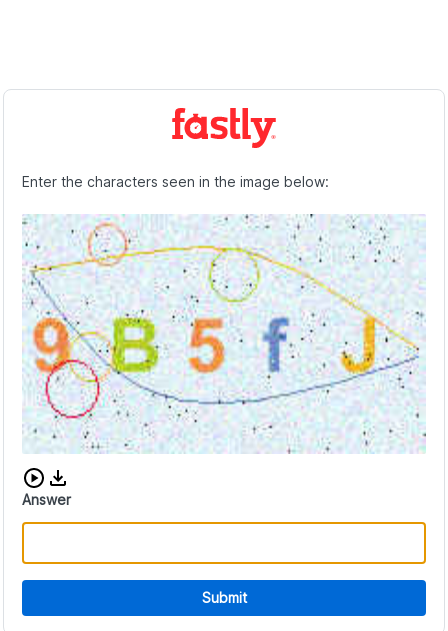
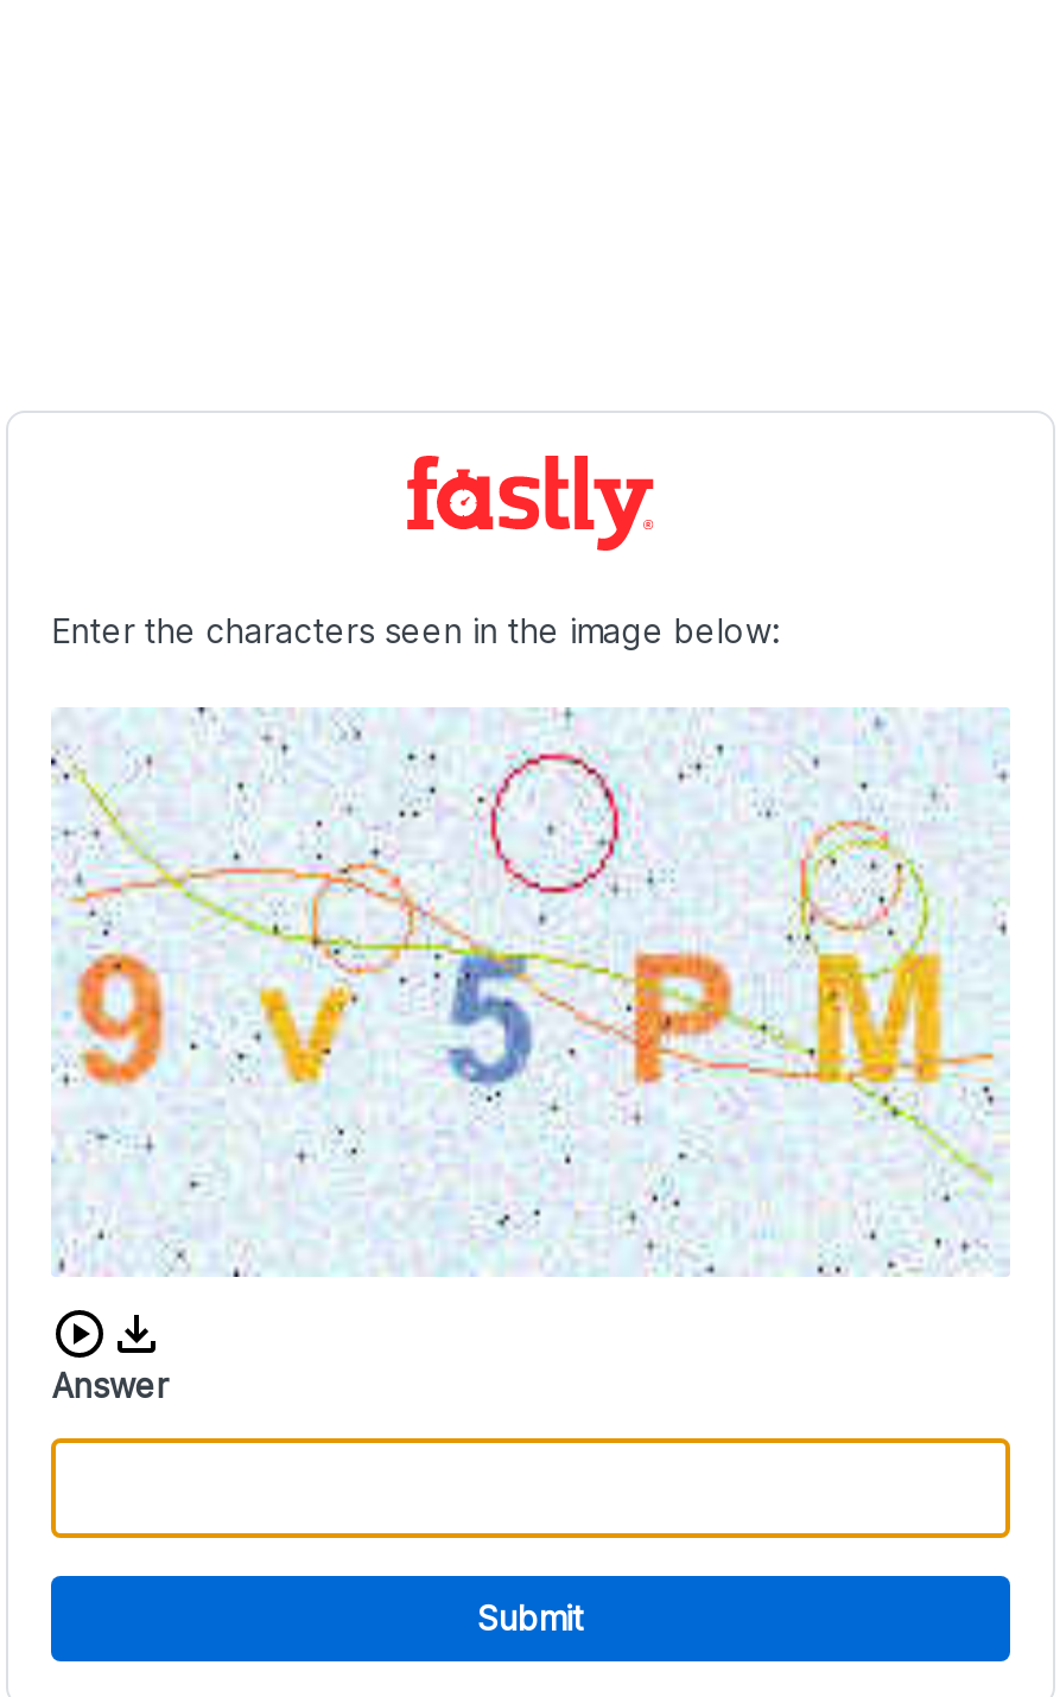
- [image]
+ [image]
